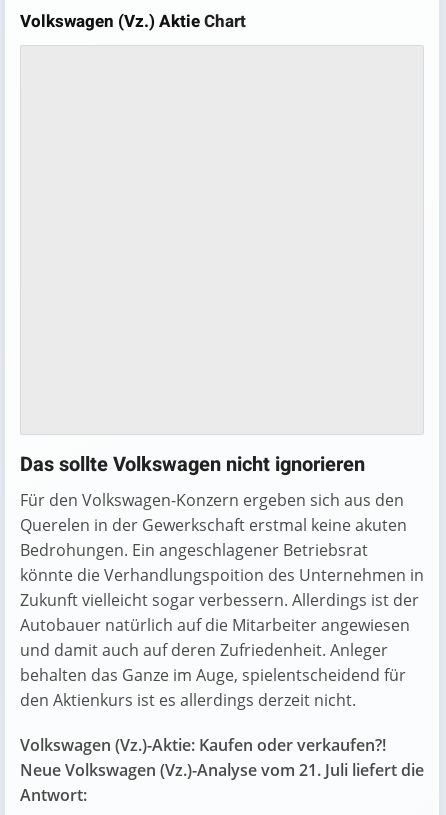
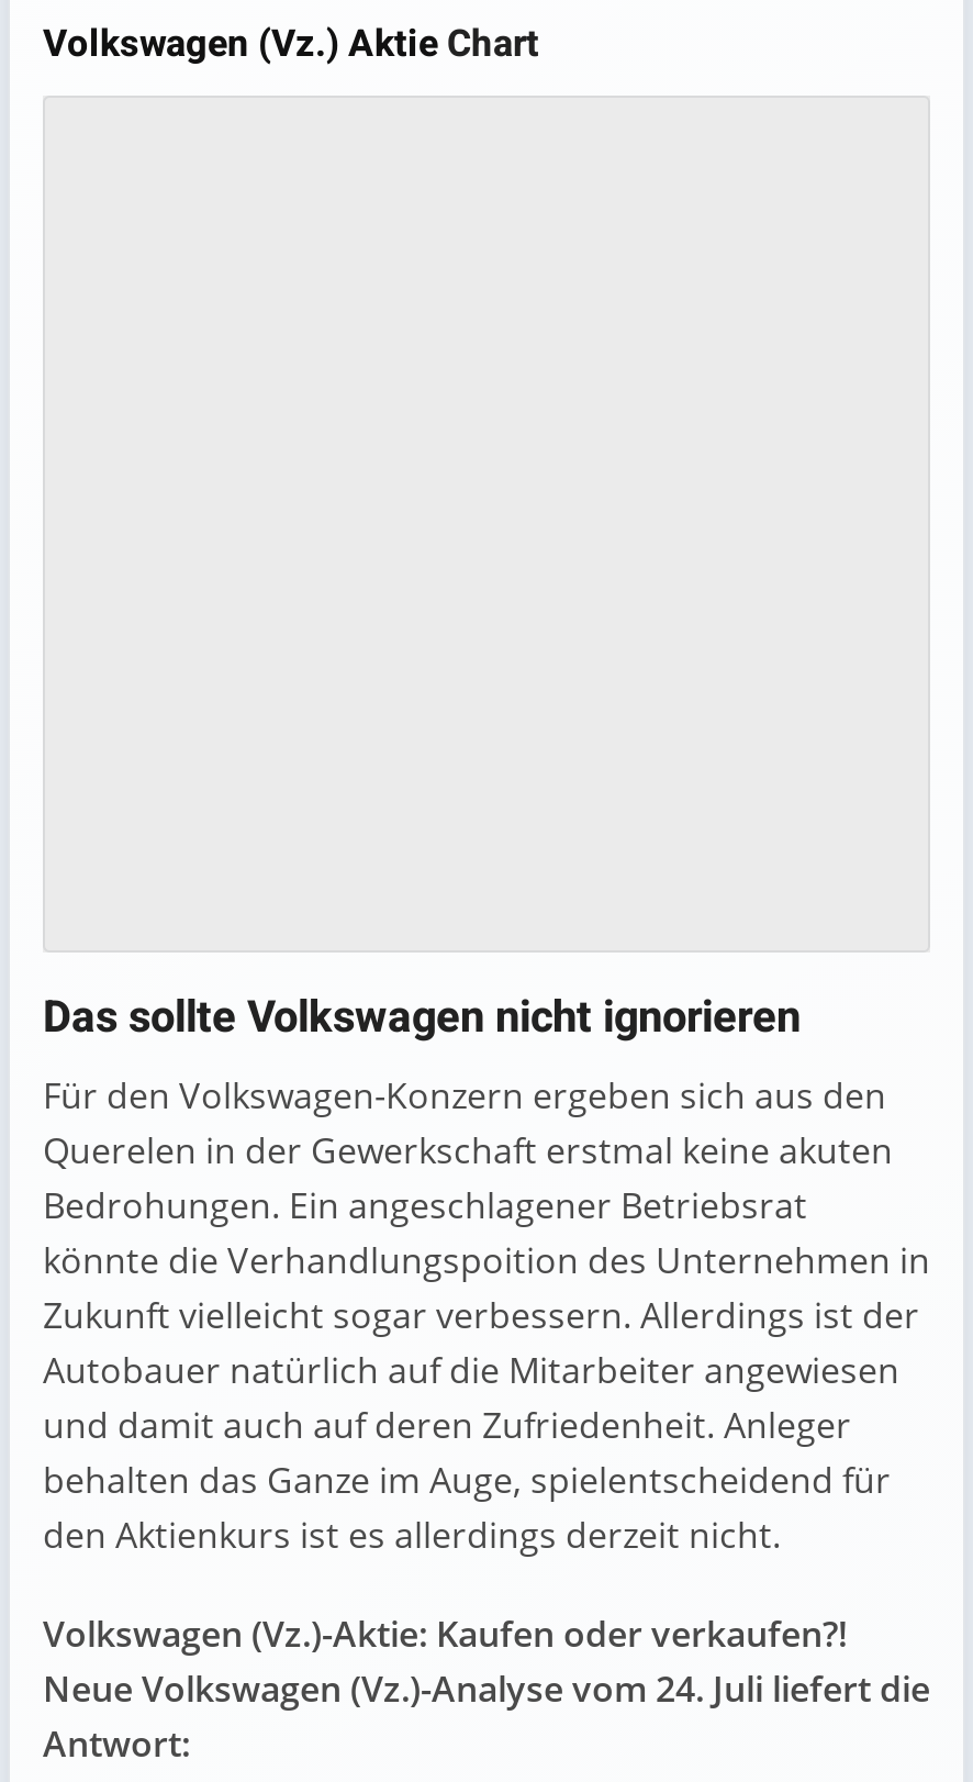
- Neue Volkswagen (Vz.)-Analyse vom 21. Juli liefert die
+ Neue Volkswagen (Vz.)-Analyse vom 24. Juli liefert die
